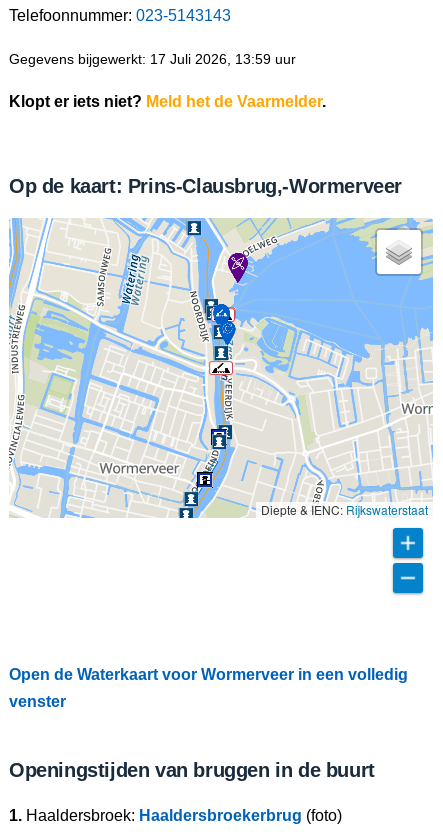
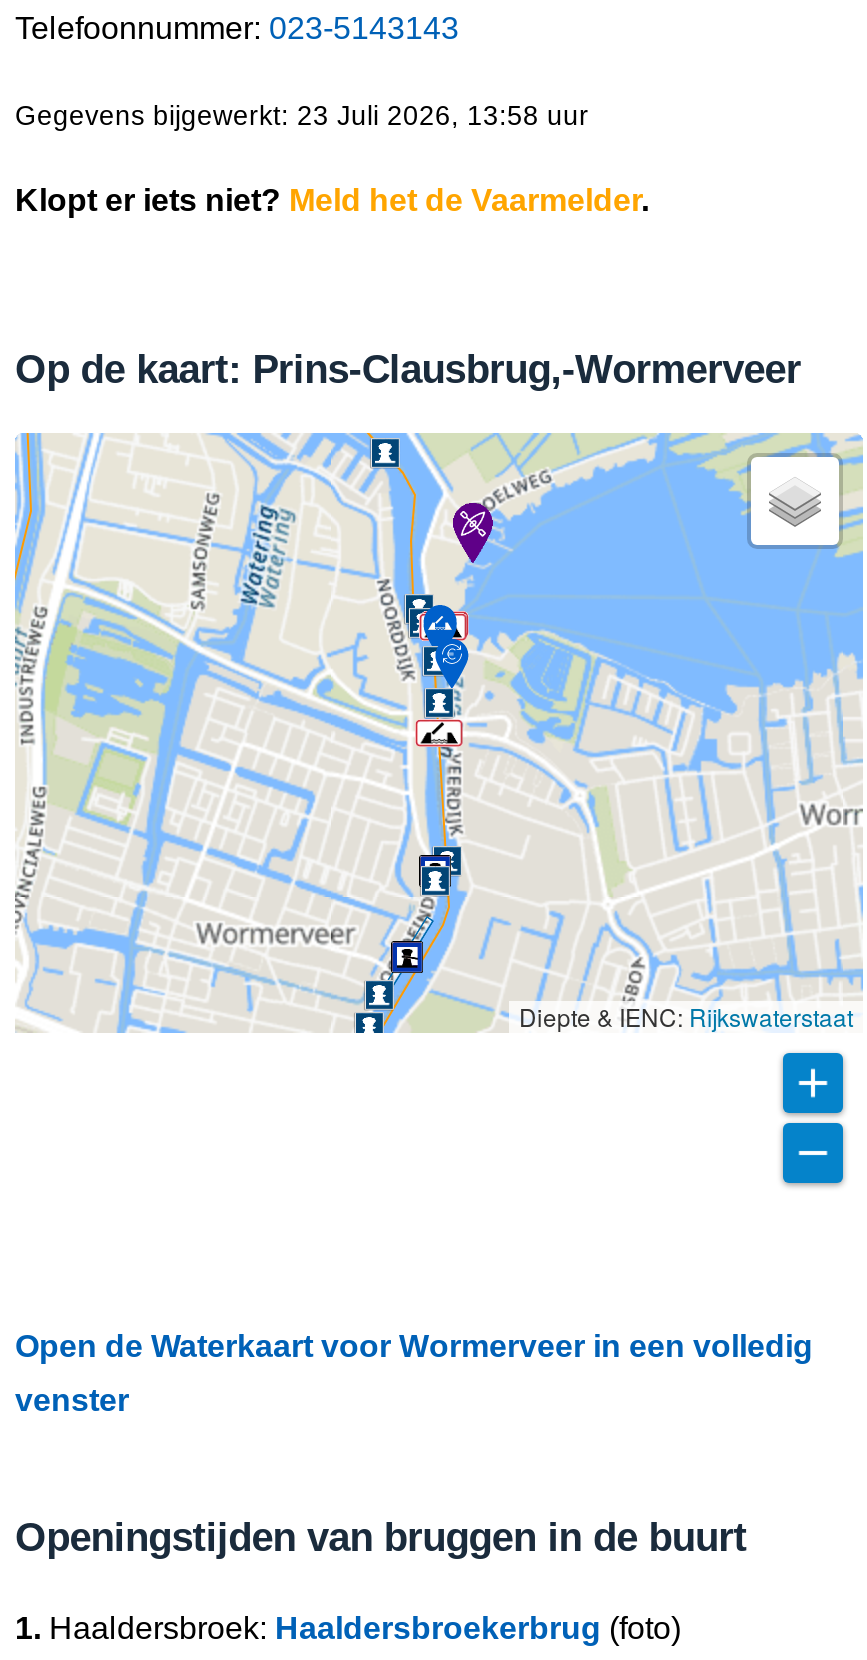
- Gegevens bijgewerkt: 17 Juli 2026, 13:59 uur
+ Gegevens bijgewerkt: 23 Juli 2026, 13:58 uur
